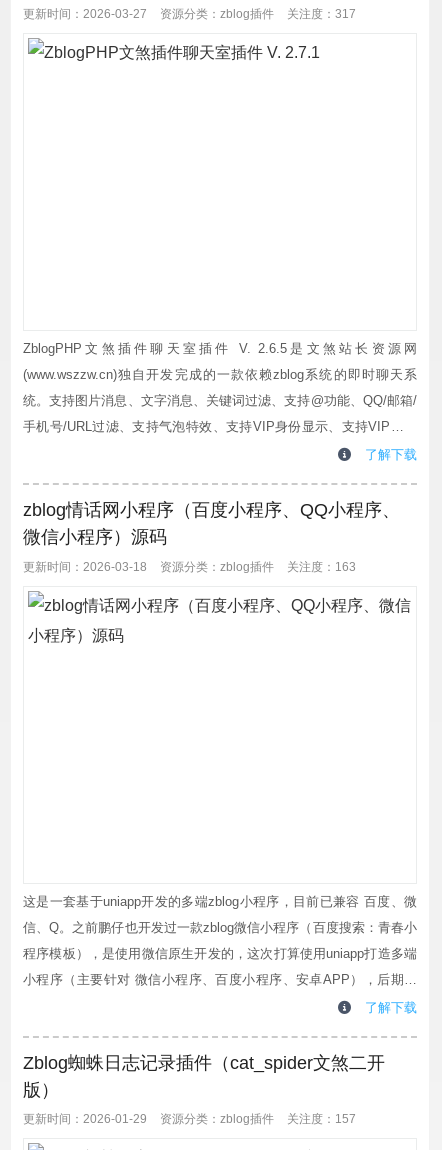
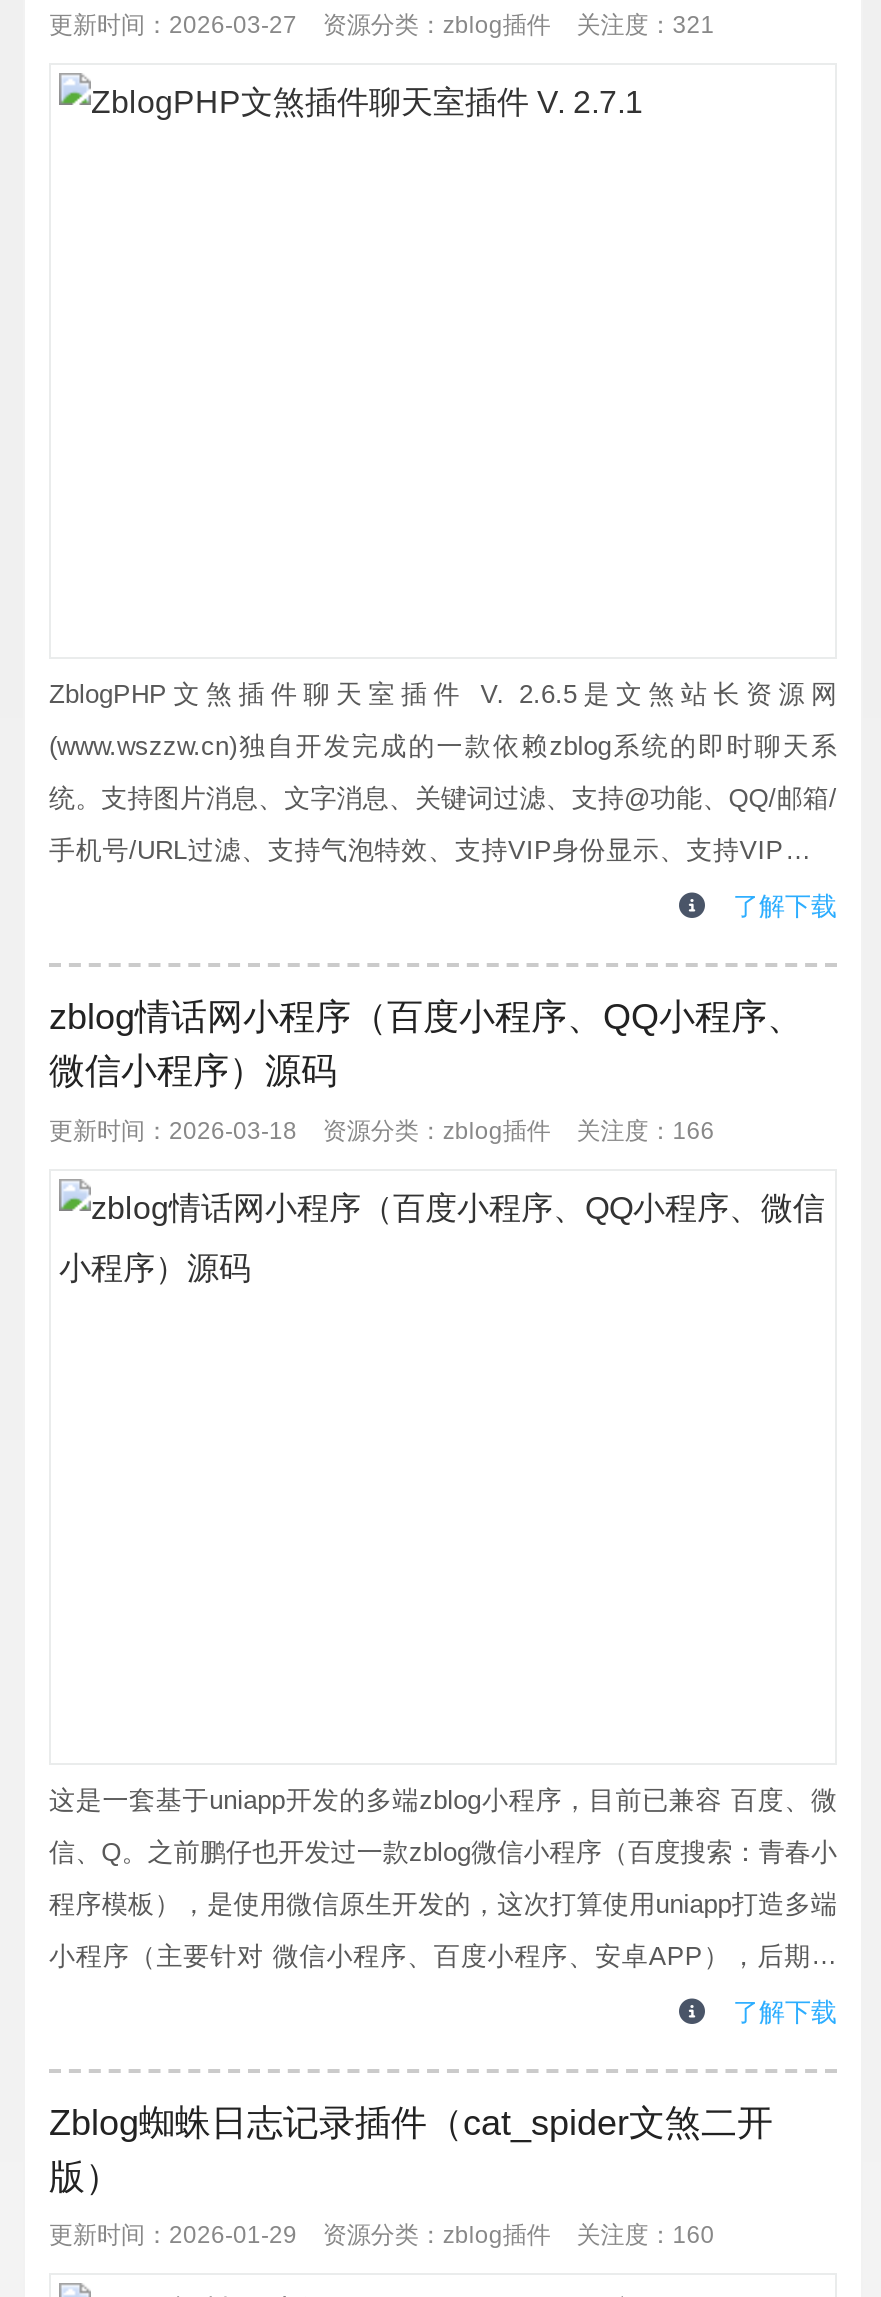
- 更新时间：2026-03-27 资源分类：zblog插件 关注度：317
+ 更新时间：2026-03-27 资源分类：zblog插件 关注度：321

- 更新时间：2026-03-18 资源分类：zblog插件 关注度：163
+ 更新时间：2026-03-18 资源分类：zblog插件 关注度：166

- 更新时间：2026-01-29 资源分类：zblog插件 关注度：157
+ 更新时间：2026-01-29 资源分类：zblog插件 关注度：160
